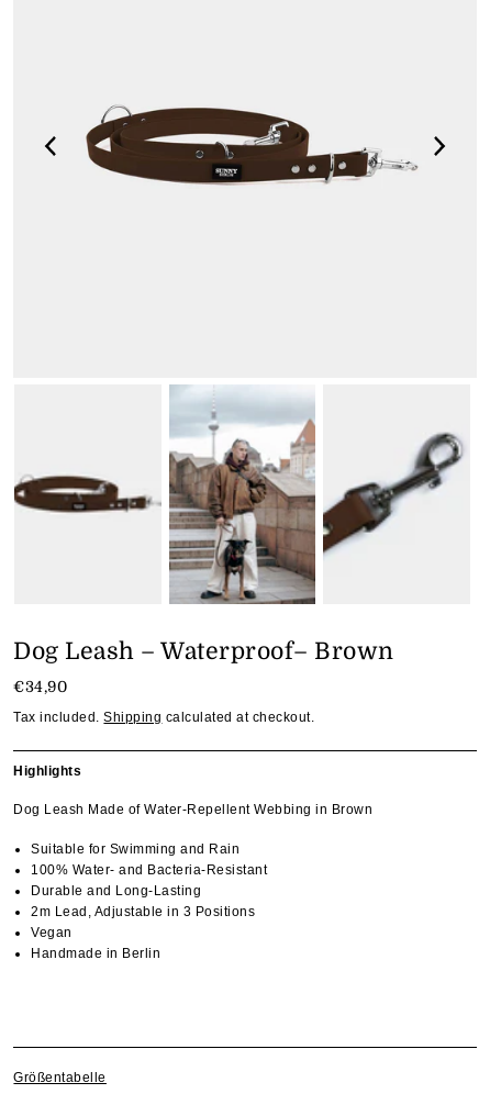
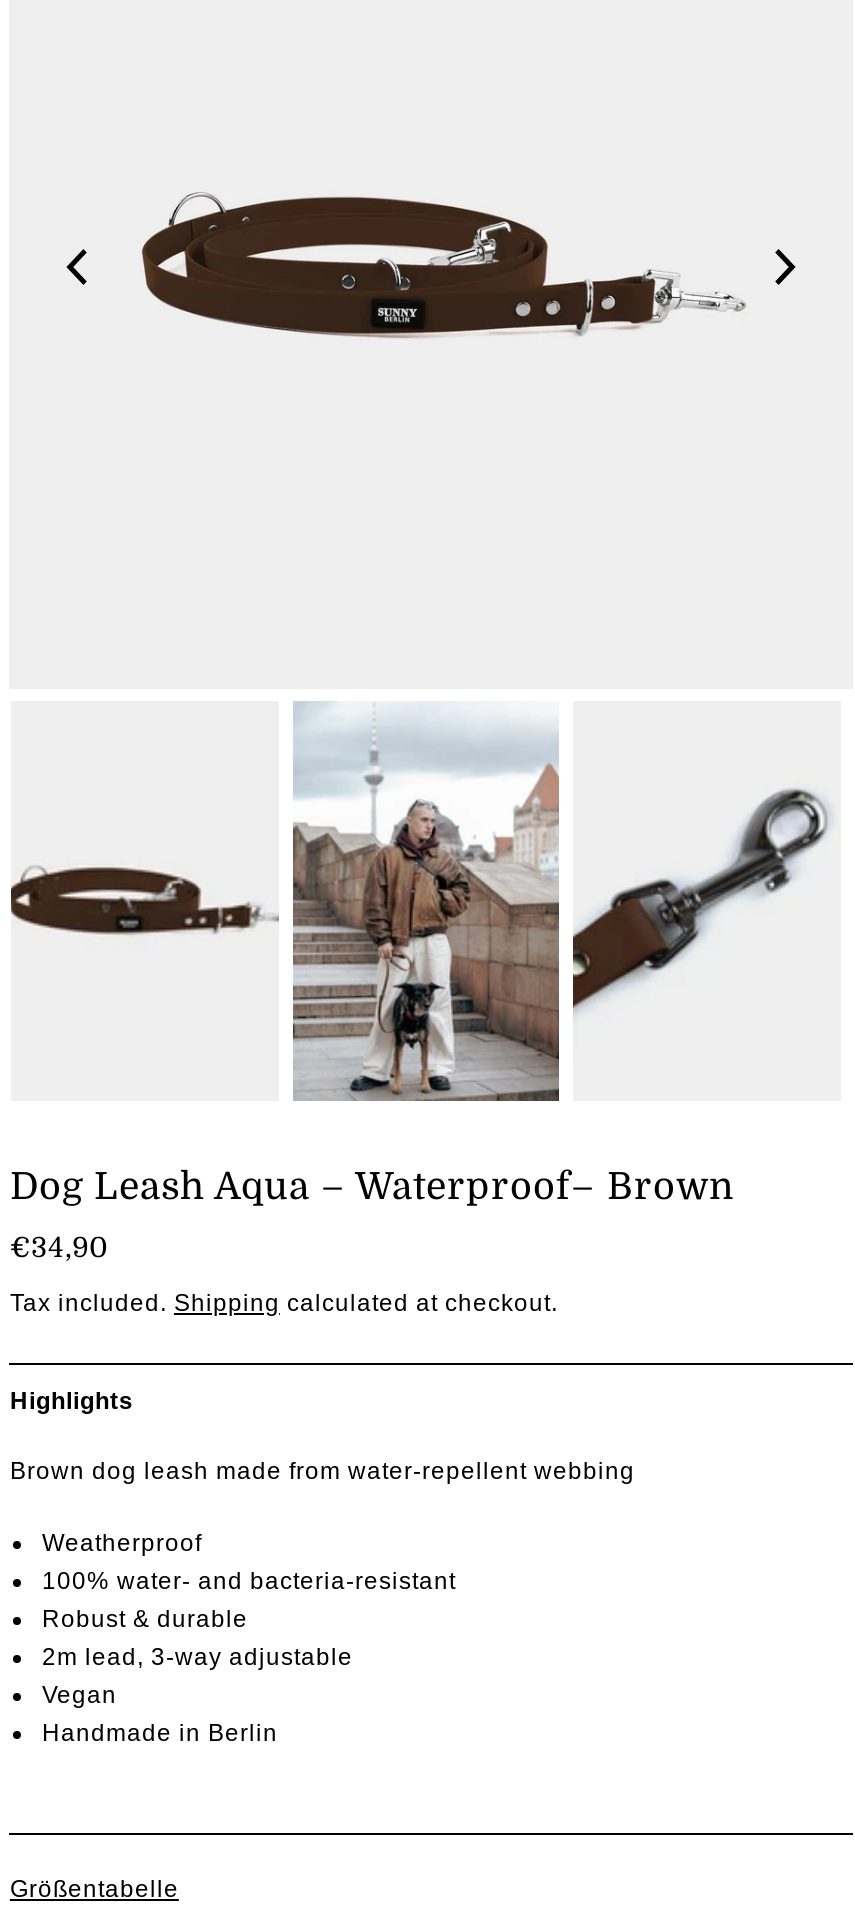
- Dog Leash – Waterproof– Brown
+ Dog Leash Aqua – Waterproof– Brown

- Dog Leash Made of Water-Repellent Webbing in Brown
+ Brown dog leash made from water-repellent webbing

- Suitable for Swimming and Rain
- 100% Water- and Bacteria-Resistant
- Durable and Long-Lasting
- 2m Lead, Adjustable in 3 Positions
+ Weatherproof
+ 100% water- and bacteria-resistant
+ Robust & durable
+ 2m lead, 3-way adjustable
